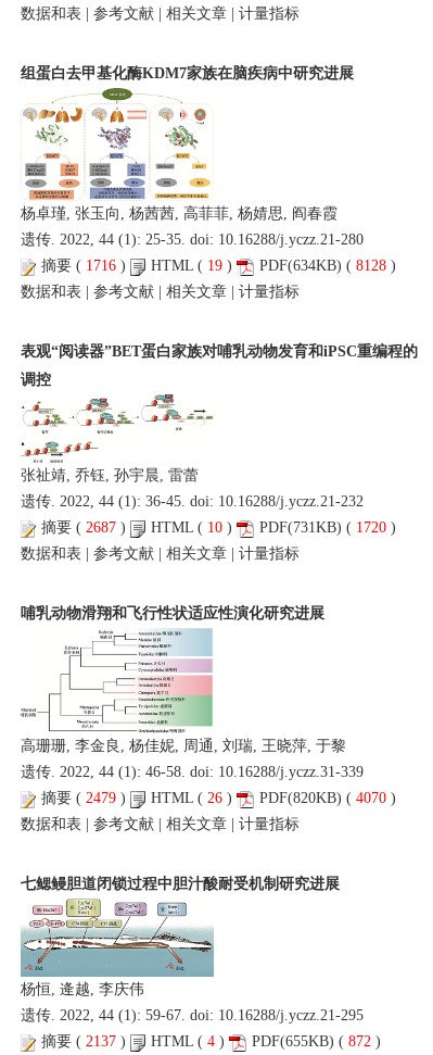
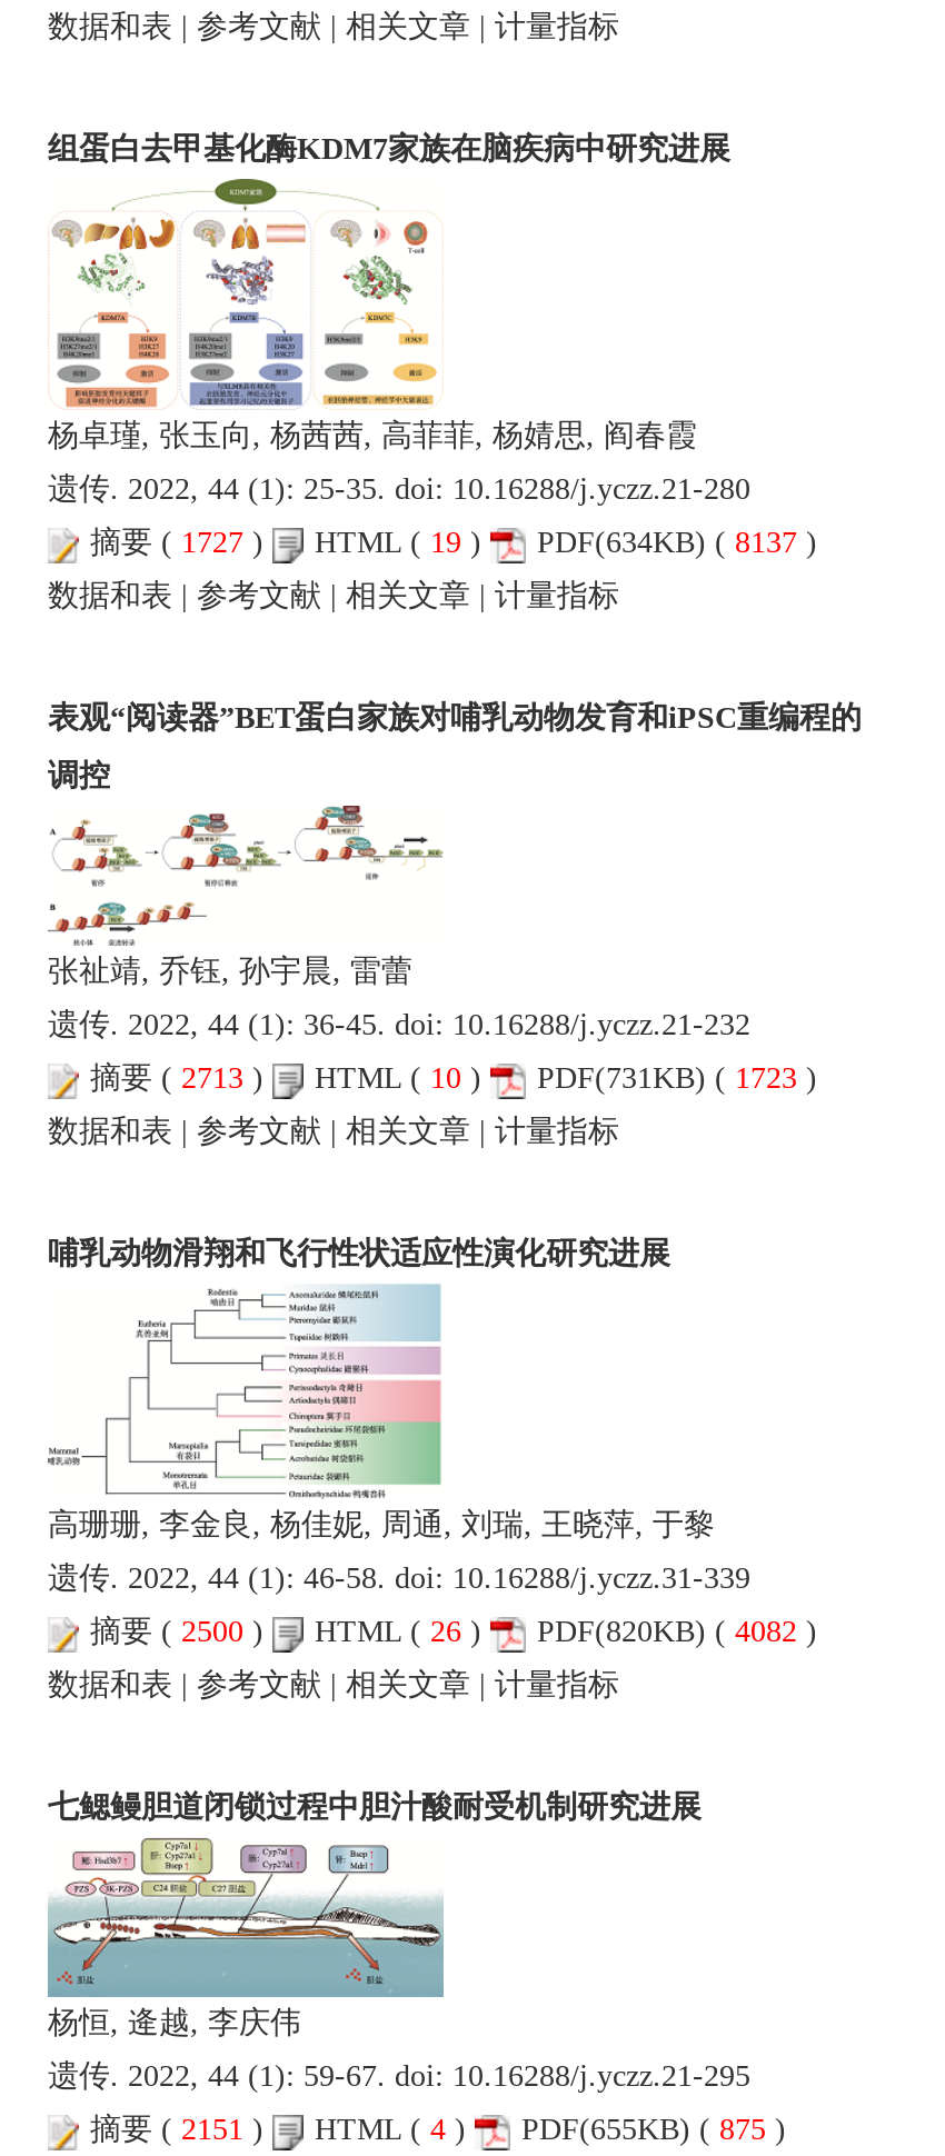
- 摘要(1716)
+ 摘要(1727)

- PDF(634KB) (8128)
+ PDF(634KB) (8137)

- 摘要(2687)
+ 摘要(2713)

- PDF(731KB) (1720)
+ PDF(731KB) (1723)

- 摘要(2479)
+ 摘要(2500)

- PDF(820KB) (4070)
+ PDF(820KB) (4082)

- 摘要(2137)
+ 摘要(2151)

- PDF(655KB) (872)
+ PDF(655KB) (875)
